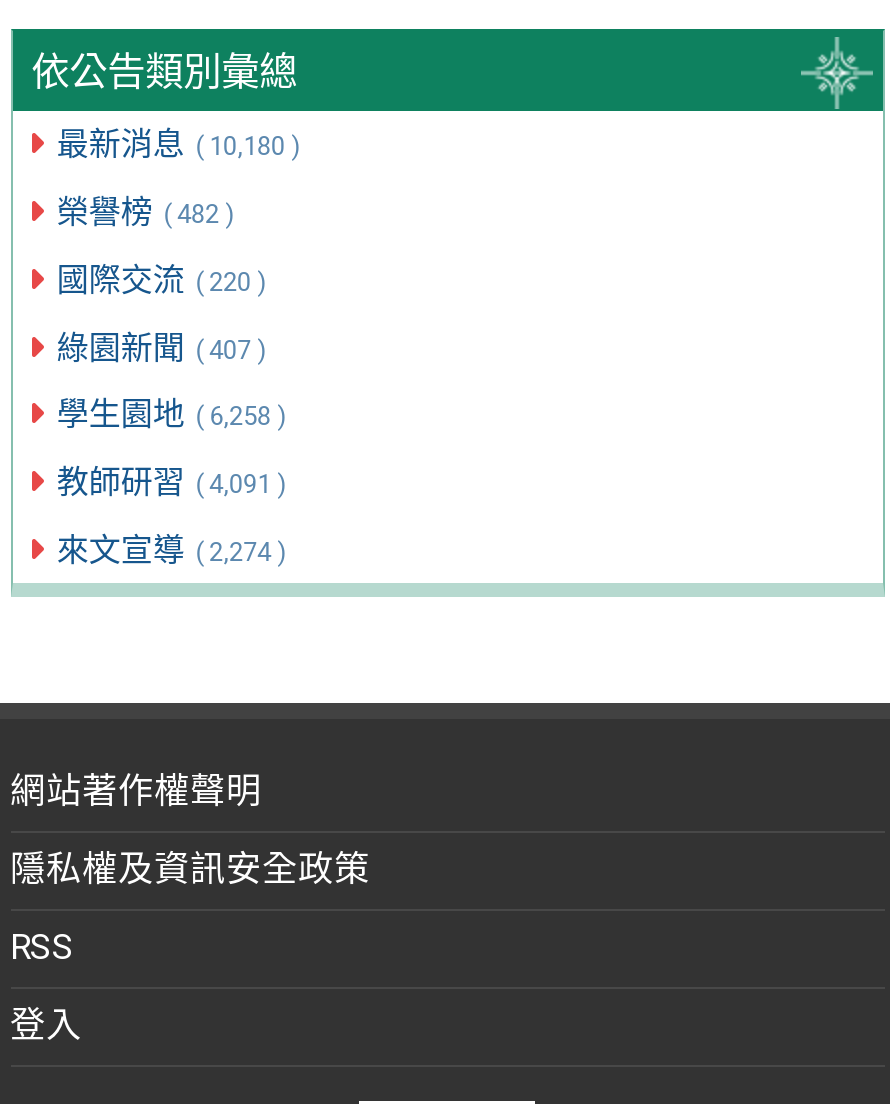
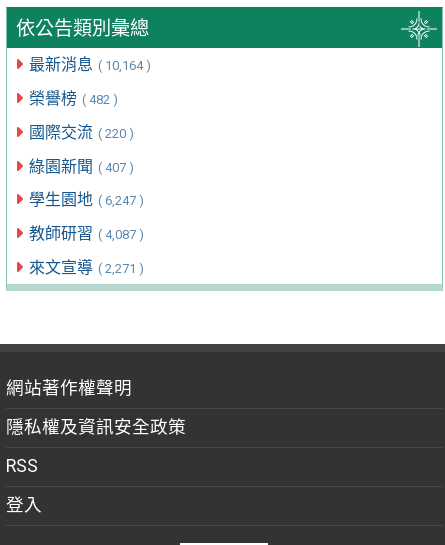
- 最新消息 ( 10,180 )
+ 最新消息 ( 10,164 )

- 學生園地 ( 6,258 )
+ 學生園地 ( 6,247 )

- 教師研習 ( 4,091 )
+ 教師研習 ( 4,087 )

- 來文宣導 ( 2,274 )
+ 來文宣導 ( 2,271 )
